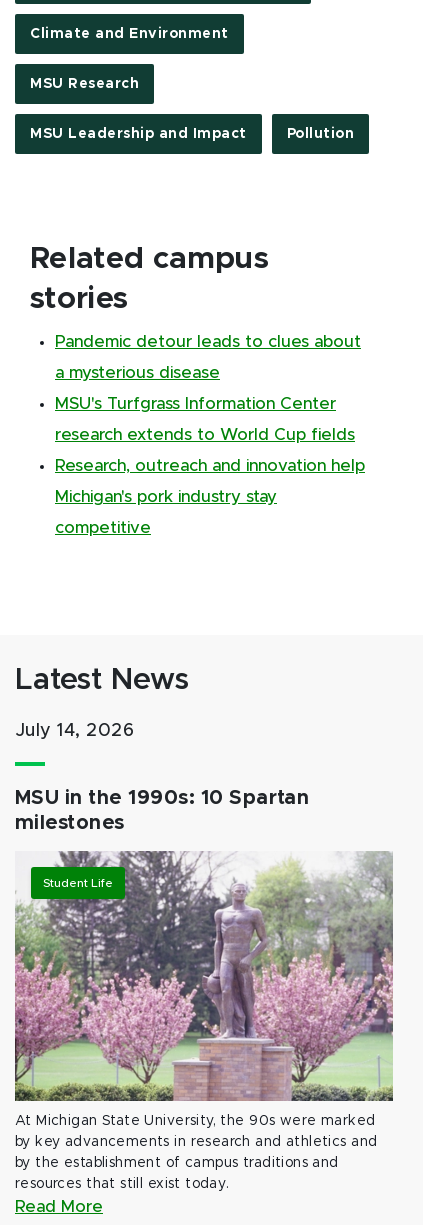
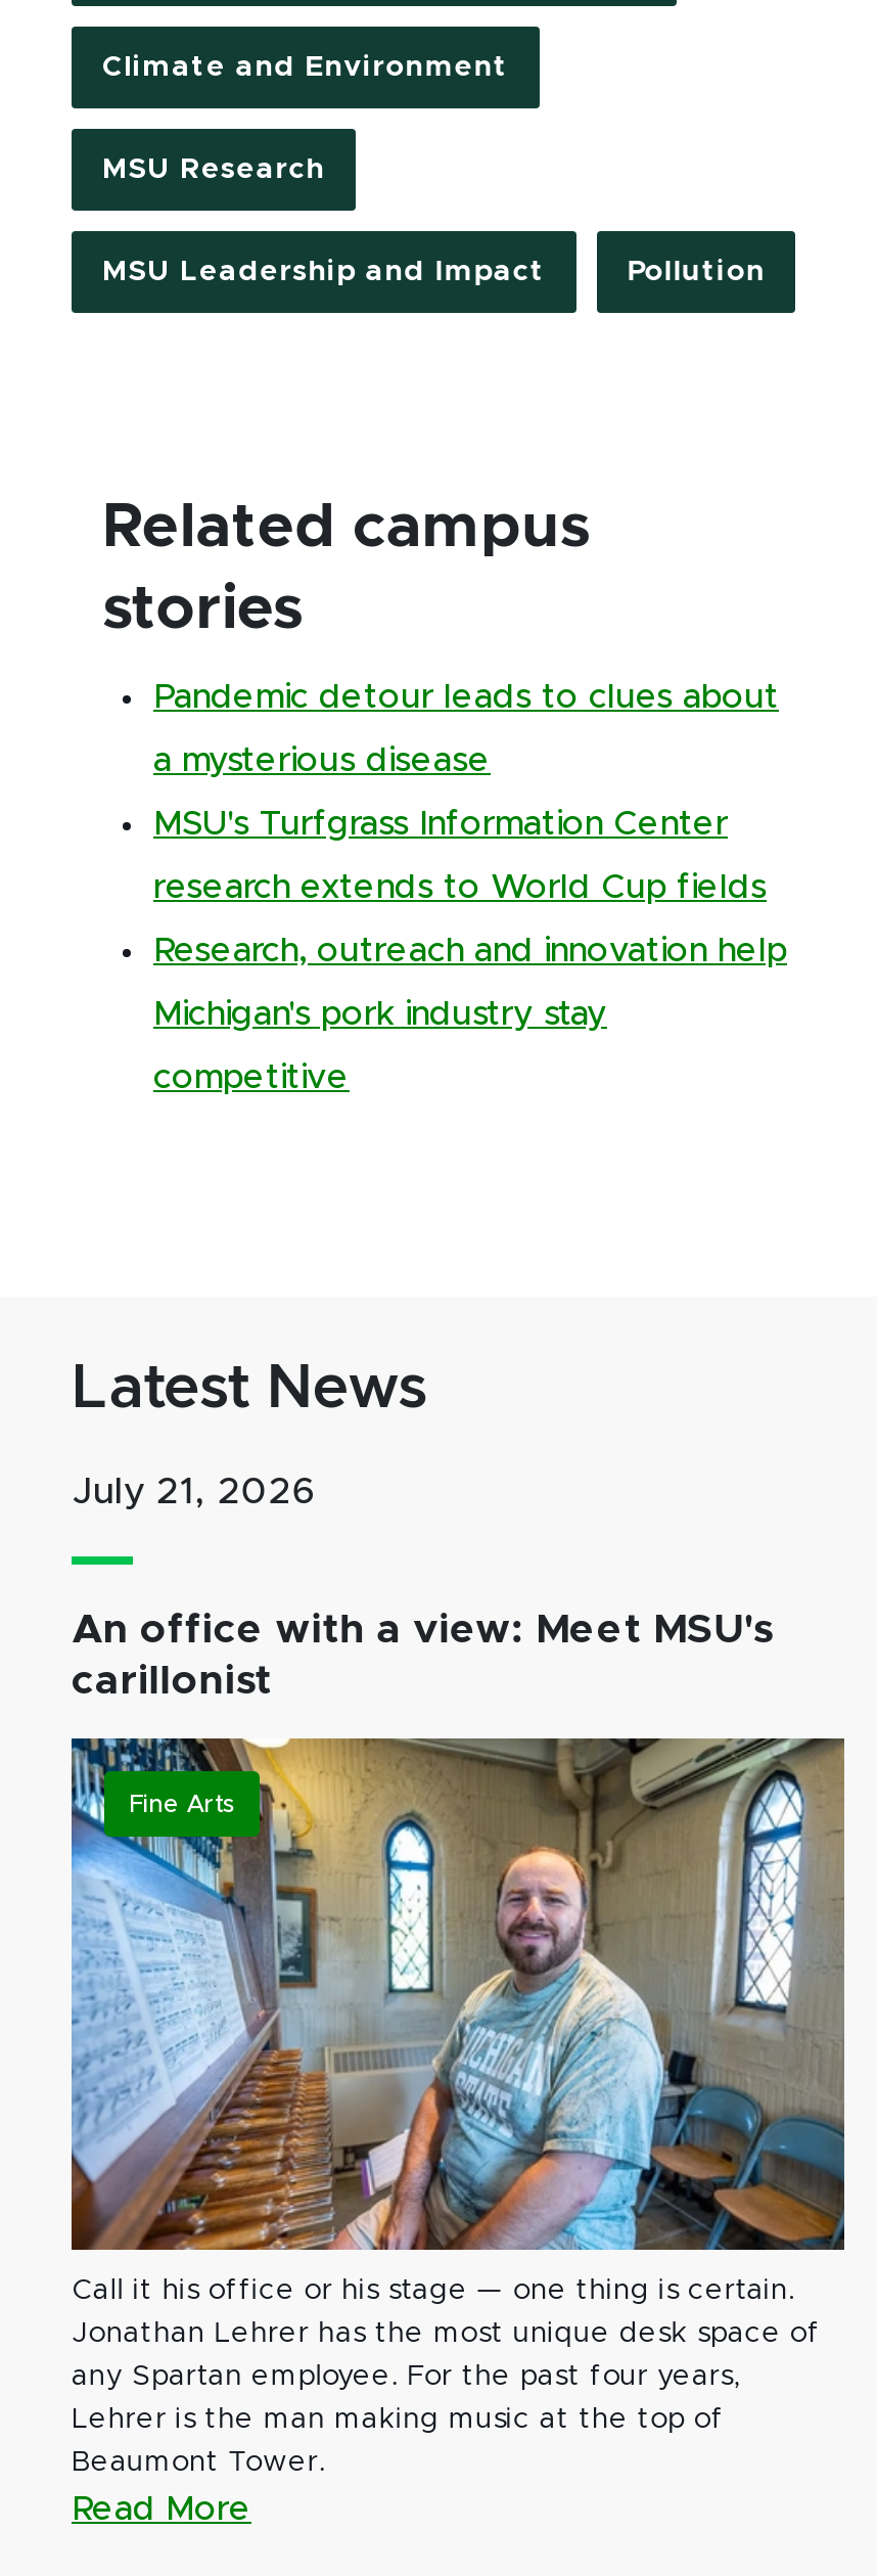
- [image]
- July 14, 2026
- MSU in the 1990s: 10 Spartan
- milestones
- Student Life
+ [image]
+ July 21, 2026
+ An office with a view: Meet MSU's
+ carillonist
+ Fine Arts

- At Michigan State University, the 90s were marked
- by key advancements in research and athletics and
- by the establishment of campus traditions and
- resources that still exist today.
+ Call it his office or his stage — one thing is certain.
+ Jonathan Lehrer has the most unique desk space of
+ any Spartan employee. For the past four years,
+ Lehrer is the man making music at the top of
+ Beaumont Tower.
